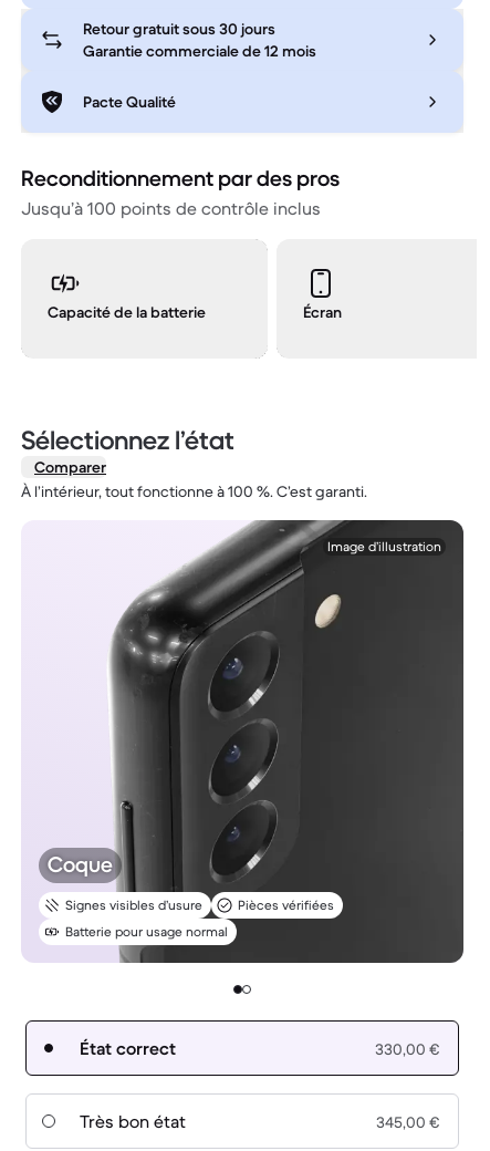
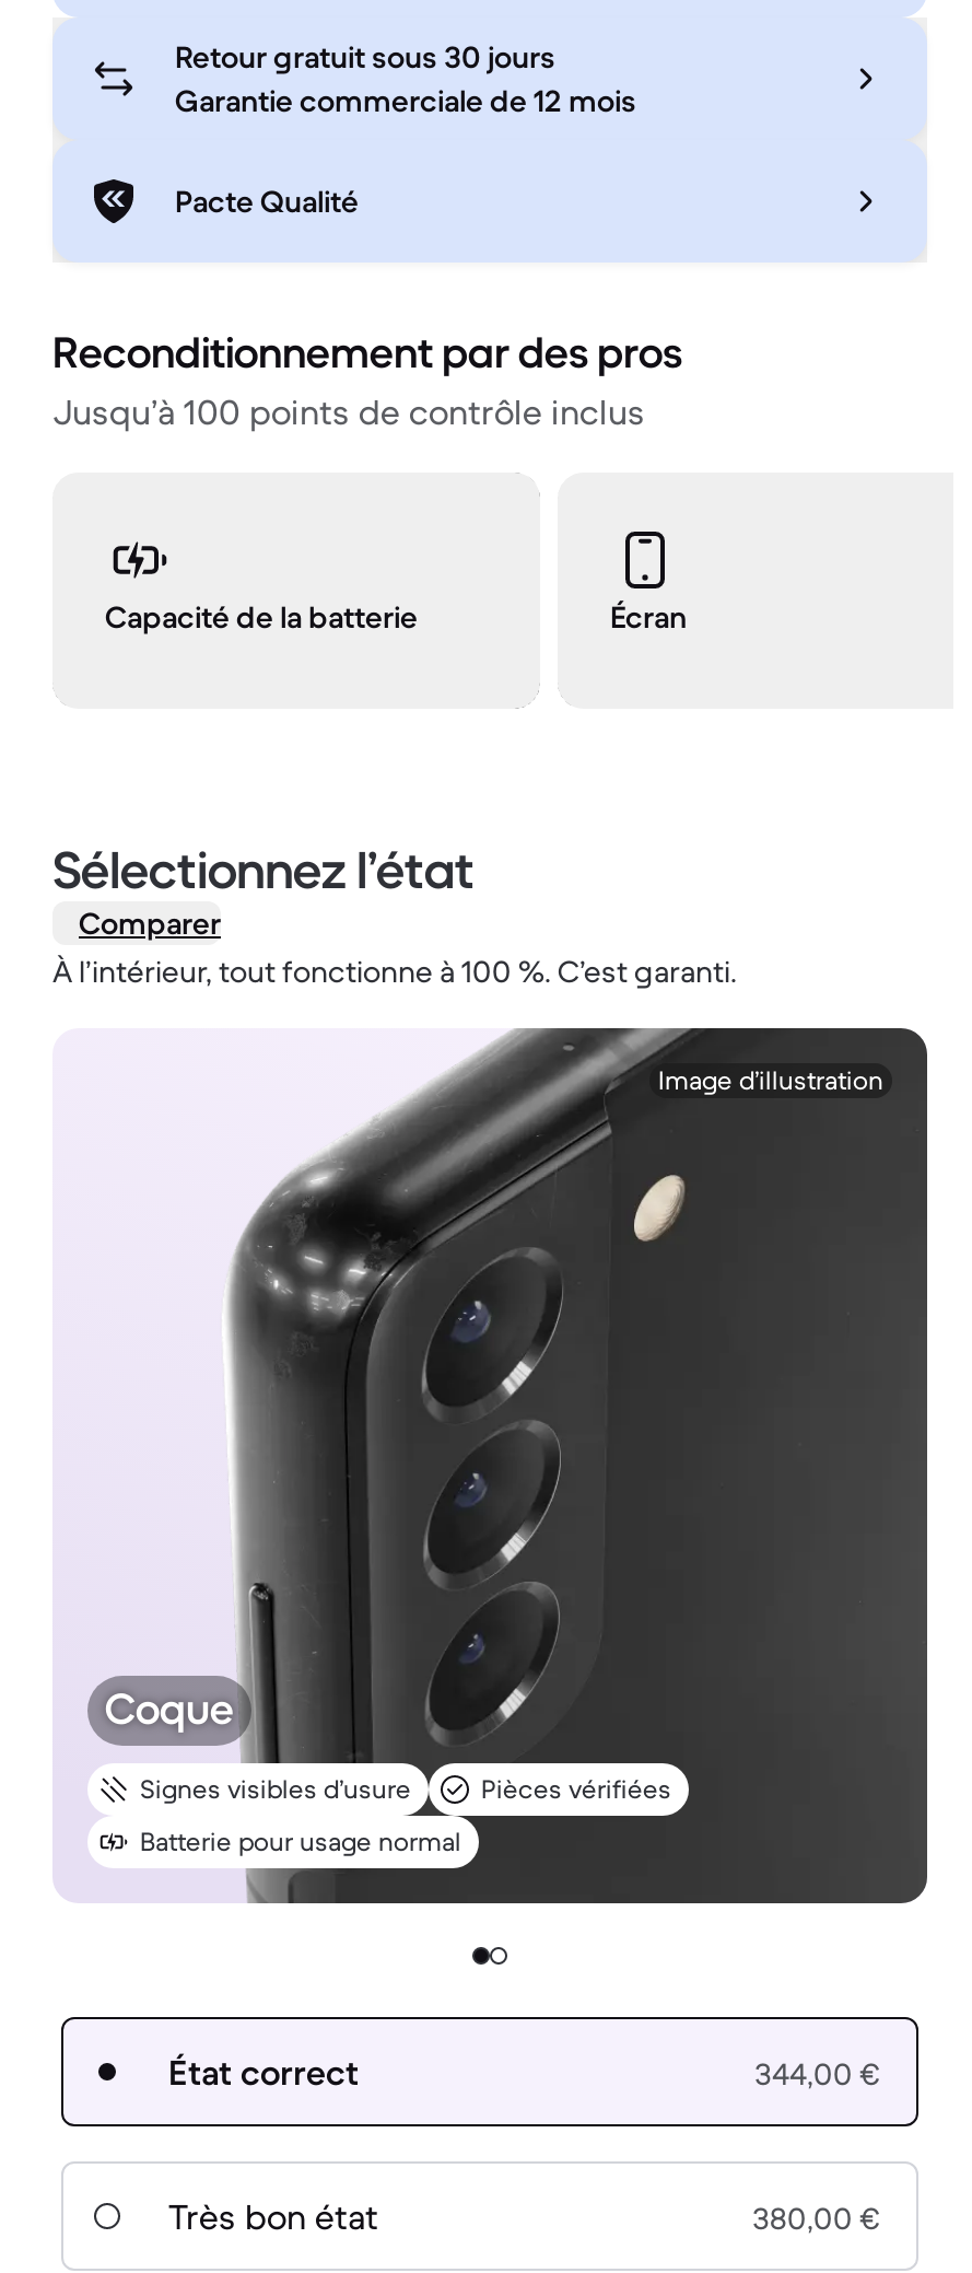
- 330,00 €
+ 344,00 €

- 345,00 €
+ 380,00 €
